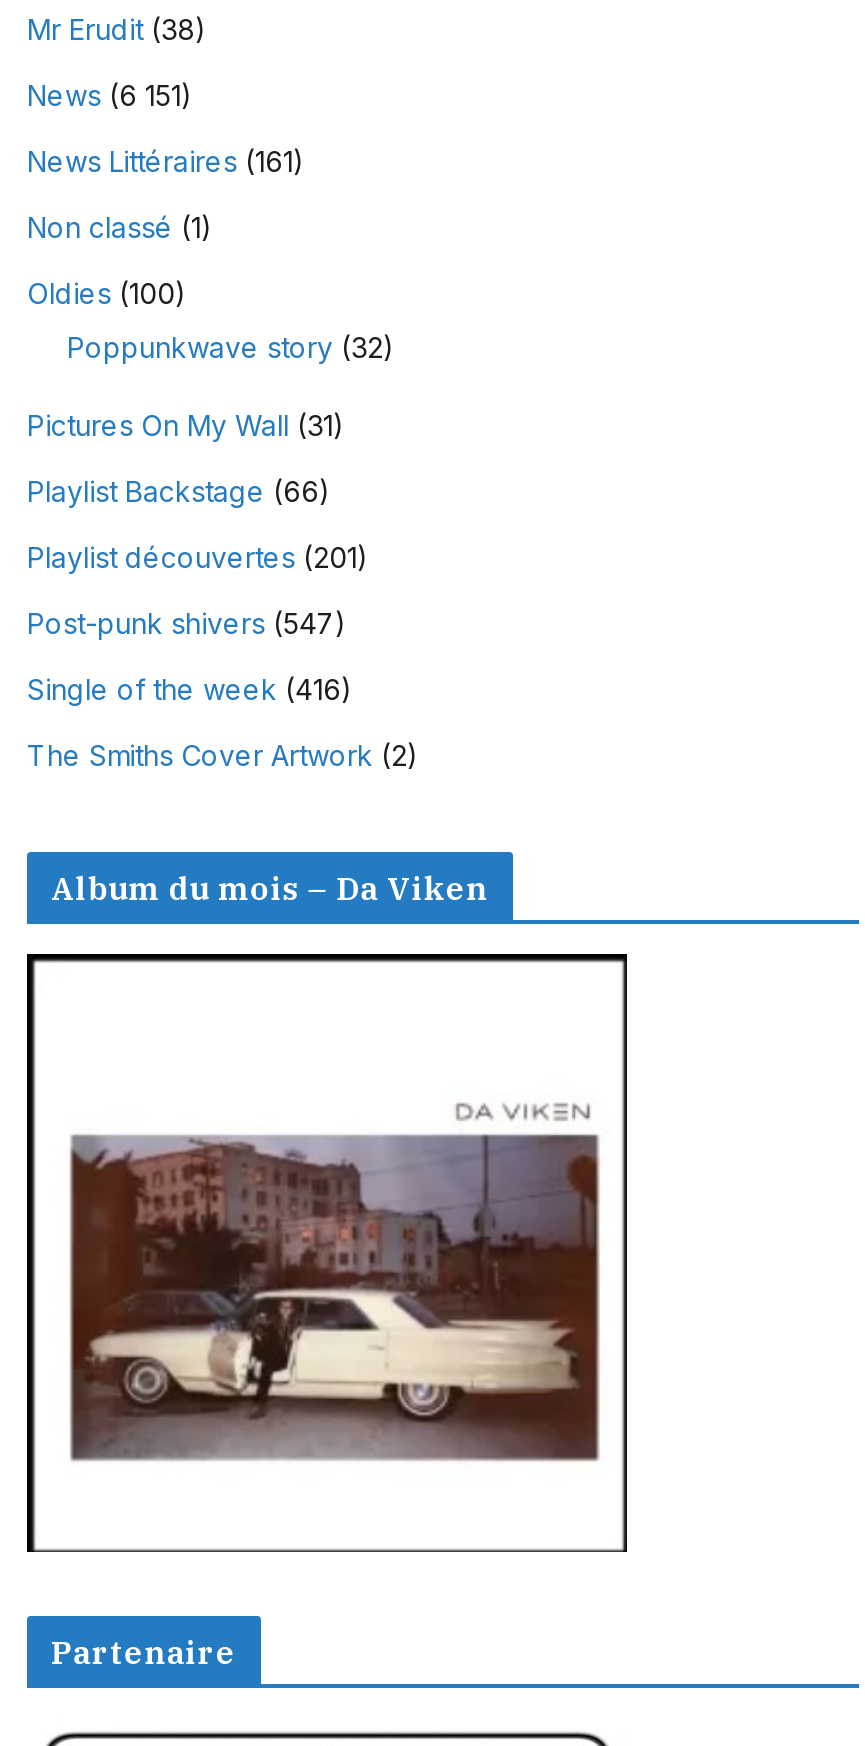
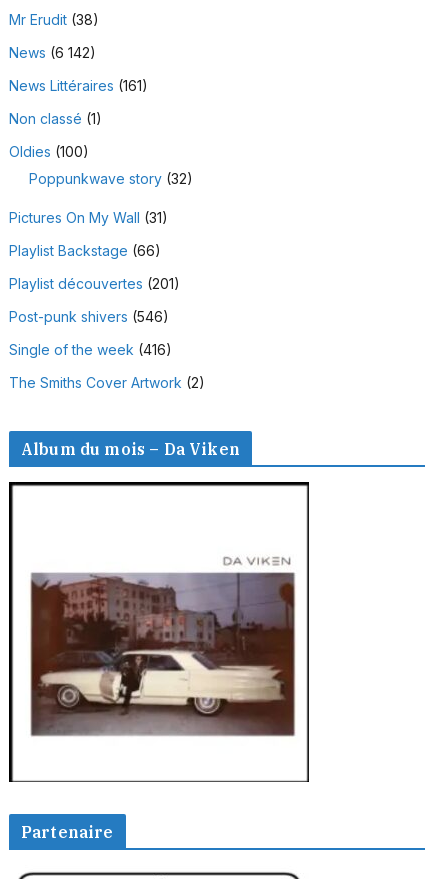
- News (6 151)
+ News (6 142)

- Post-punk shivers (547)
+ Post-punk shivers (546)
